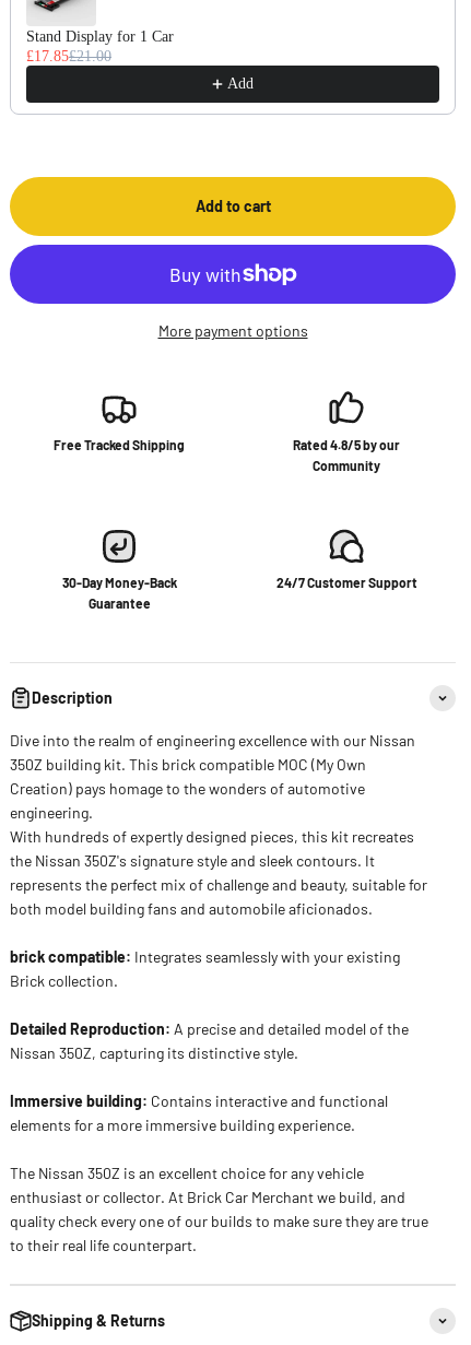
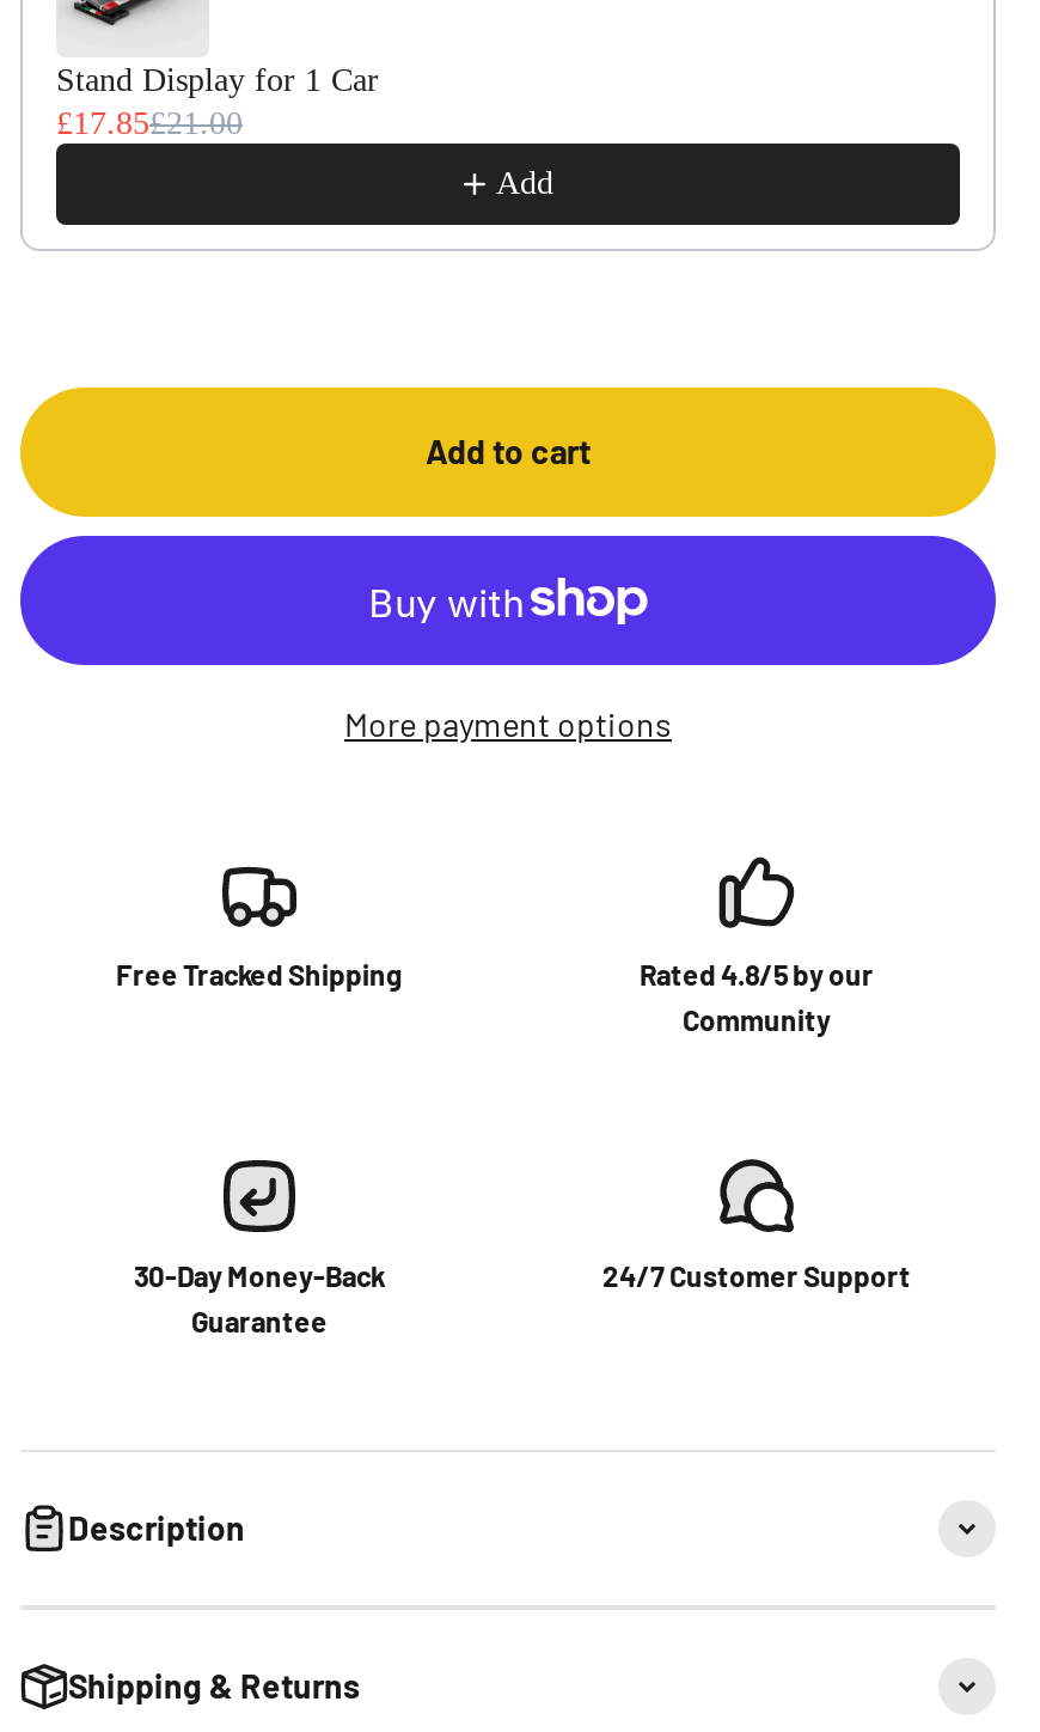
- Dive into the realm of engineering excellence with our Nissan
- 350Z building kit. This brick compatible MOC (My Own
- Creation) pays homage to the wonders of automotive
- engineering.
- With hundreds of expertly designed pieces, this kit recreates
- the Nissan 350Z's signature style and sleek contours. It
- represents the perfect mix of challenge and beauty, suitable for
- both model building fans and automobile aficionados.
- brick compatible: Integrates seamlessly with your existing
- Brick collection.
- Detailed Reproduction: A precise and detailed model of the
- Nissan 350Z, capturing its distinctive style.
- Immersive building: Contains interactive and functional
- elements for a more immersive building experience.
- The Nissan 350Z is an excellent choice for any vehicle
- enthusiast or collector. At Brick Car Merchant we build, and
- quality check every one of our builds to make sure they are true
- to their real life counterpart.
